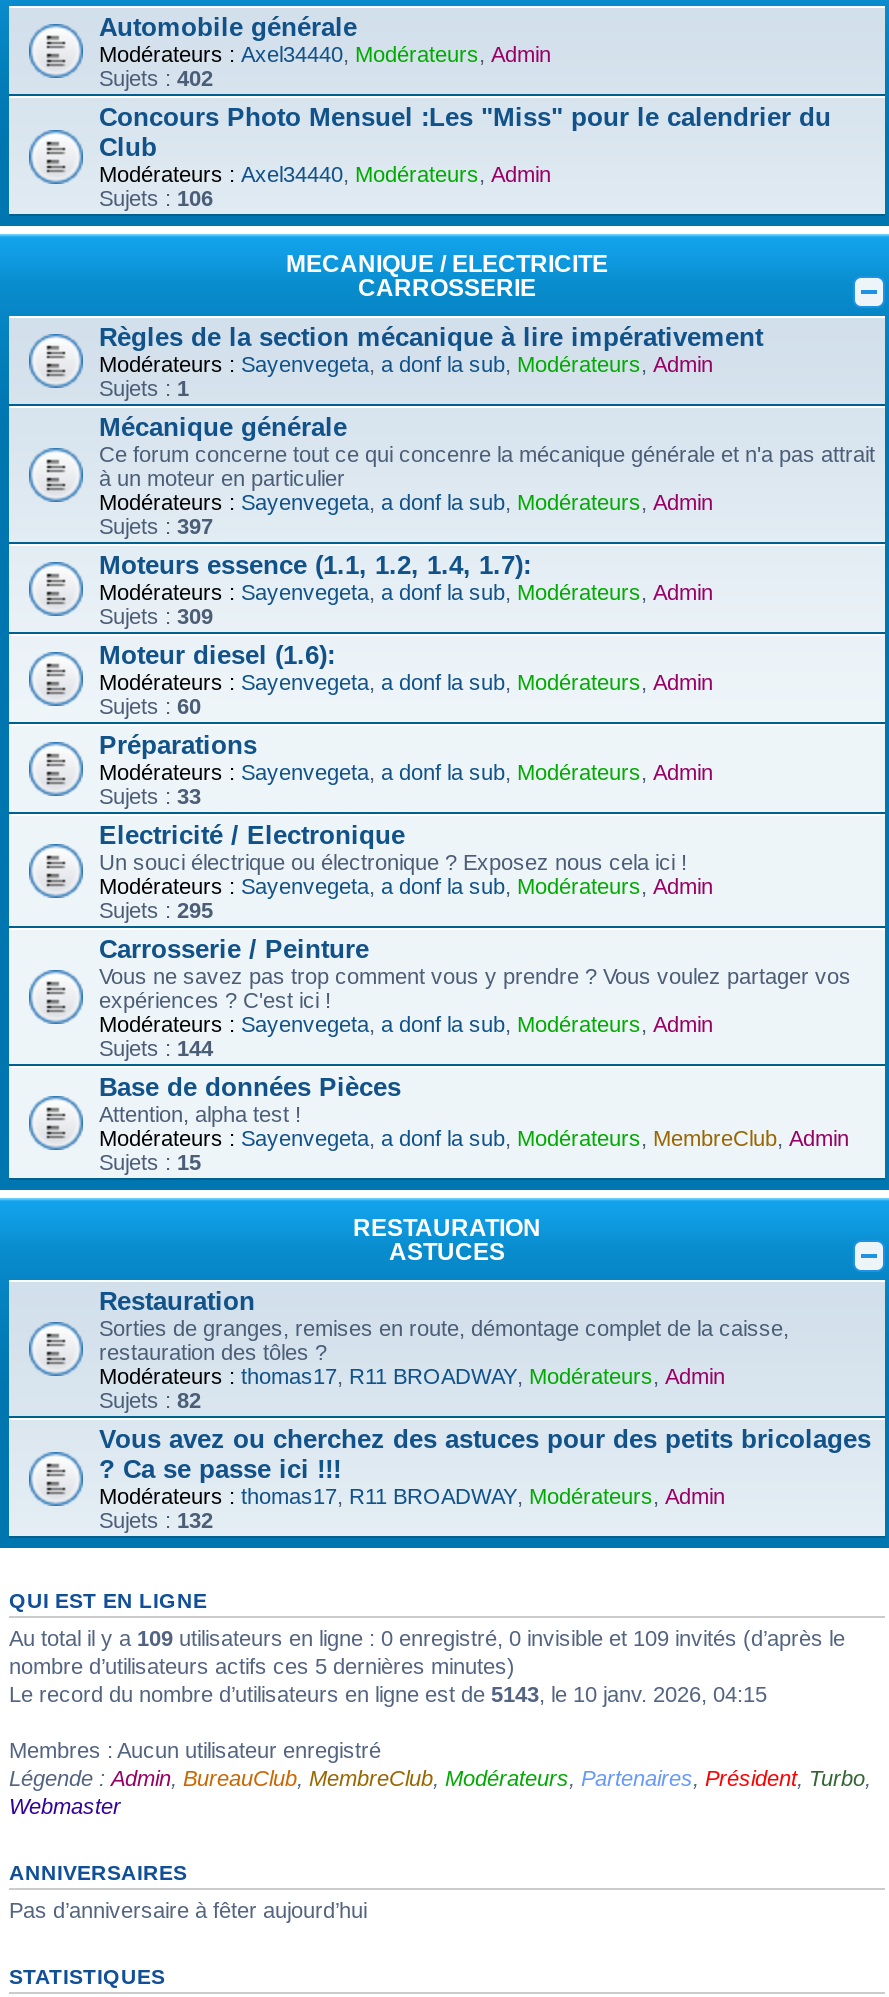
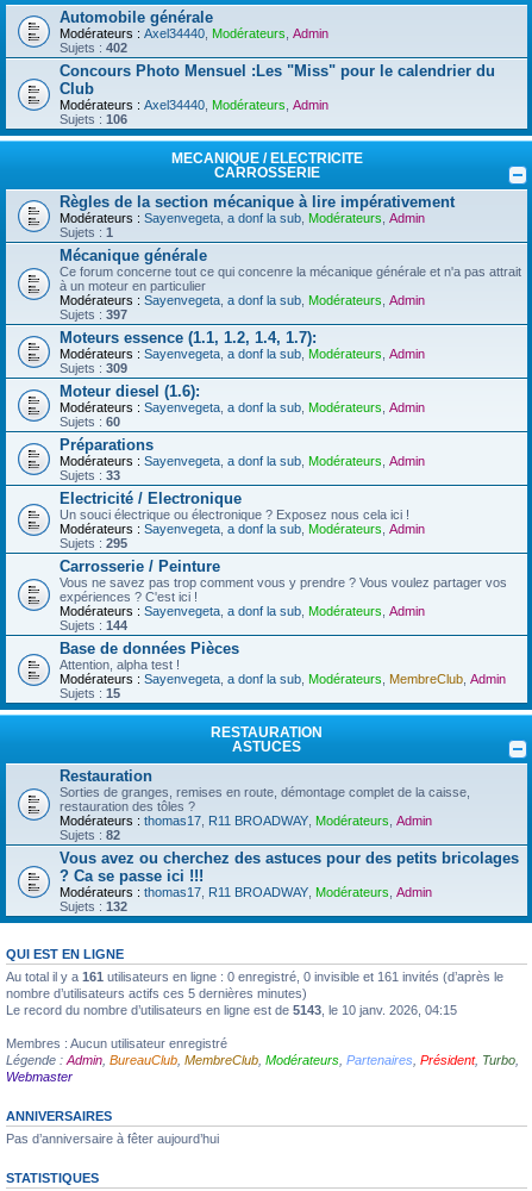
- Au total il y a 109 utilisateurs en ligne : 0 enregistré, 0 invisible et 109 invités (d’après le
+ Au total il y a 161 utilisateurs en ligne : 0 enregistré, 0 invisible et 161 invités (d’après le
